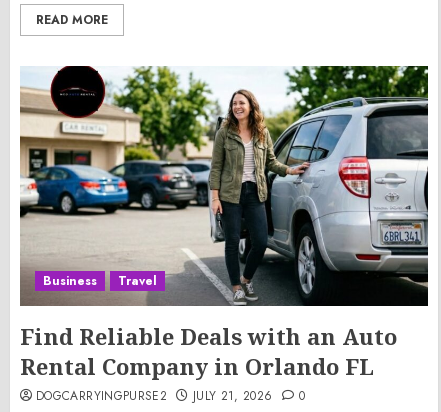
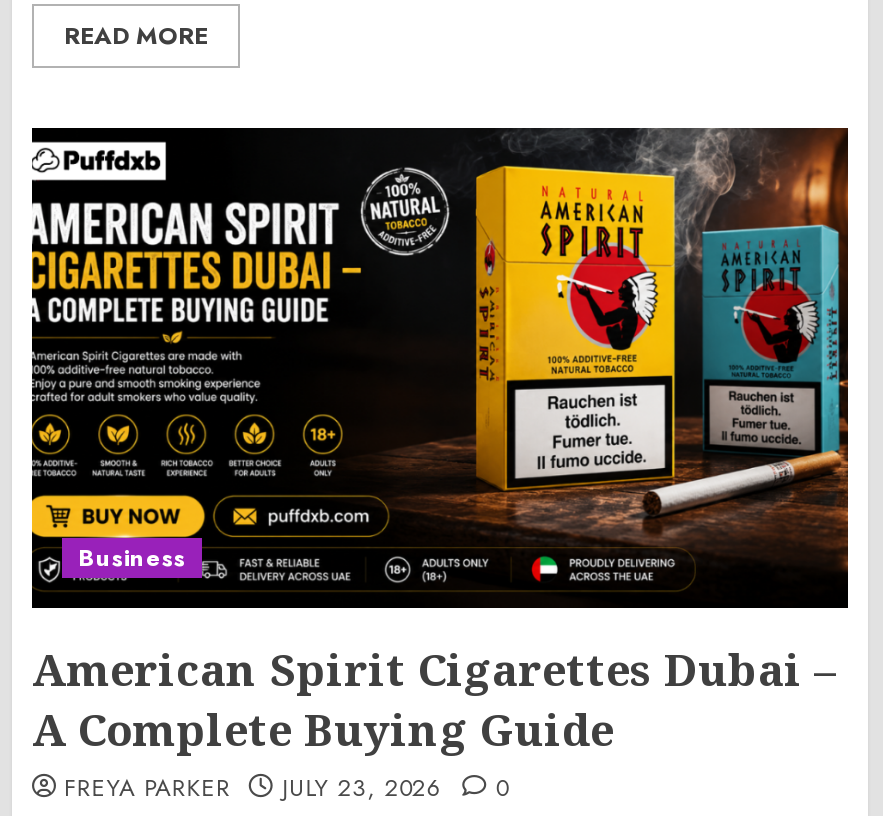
- [image]
- Travel
- Find Reliable Deals with an Auto
- Rental Company in Orlando FL
- DOGCARRYINGPURSE2
- JULY 21, 2026
+ [image]
+ American Spirit Cigarettes Dubai –
+ A Complete Buying Guide
+ FREYA PARKER
+ JULY 23, 2026
